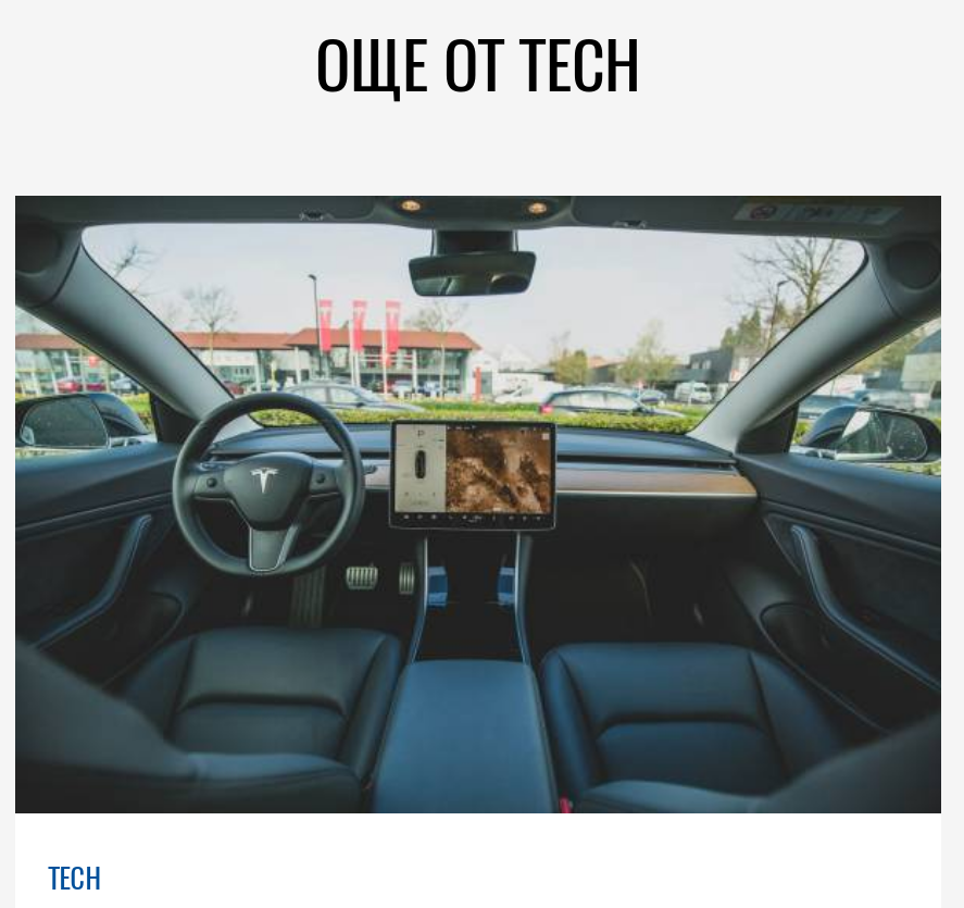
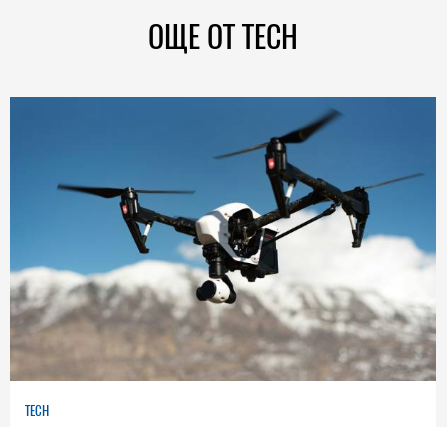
- [image]
+ [image]
